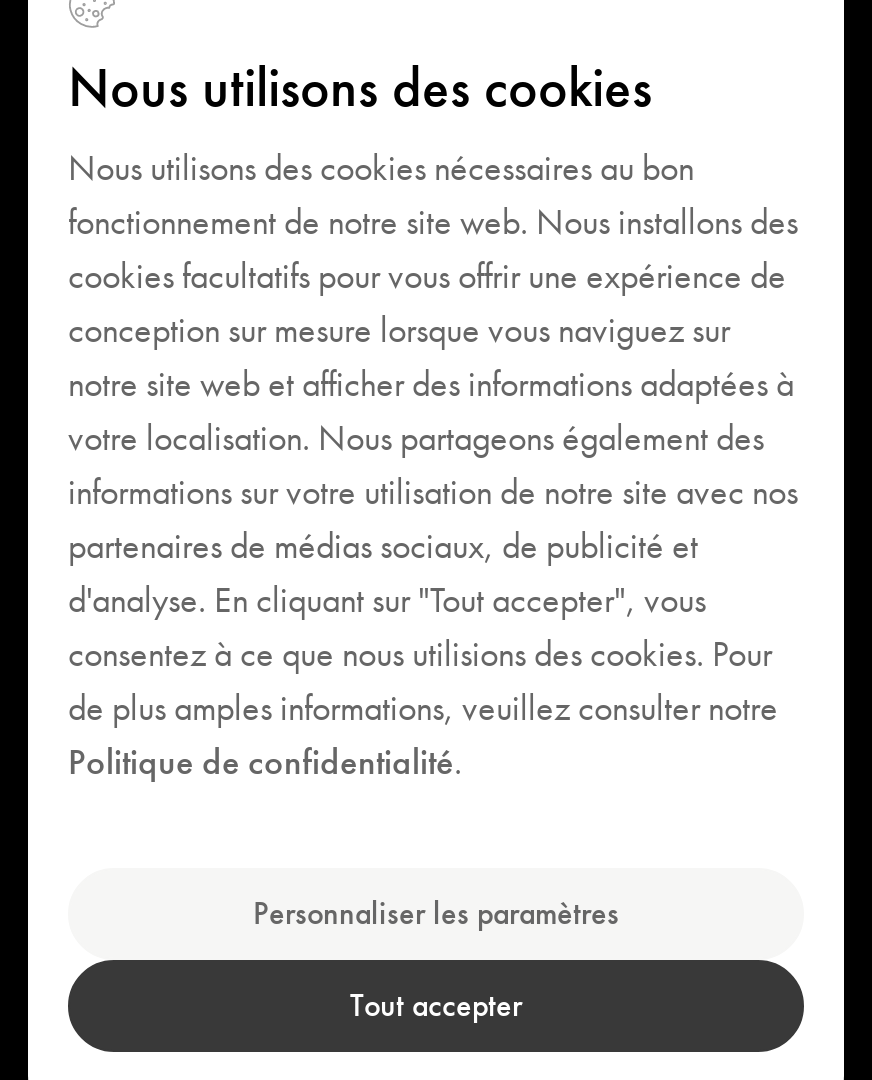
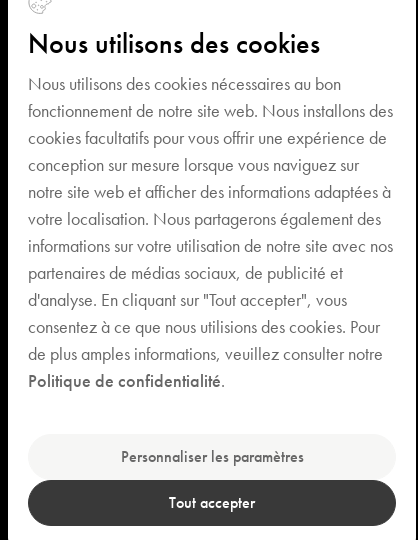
- votre localisation. Nous partageons également des
+ votre localisation. Nous partagerons également des
